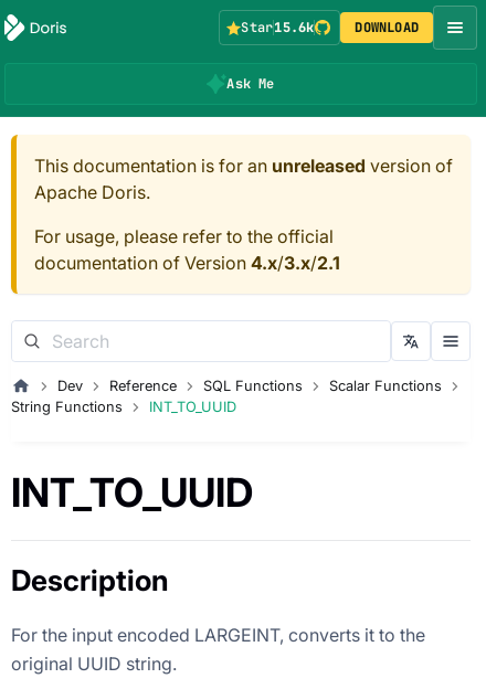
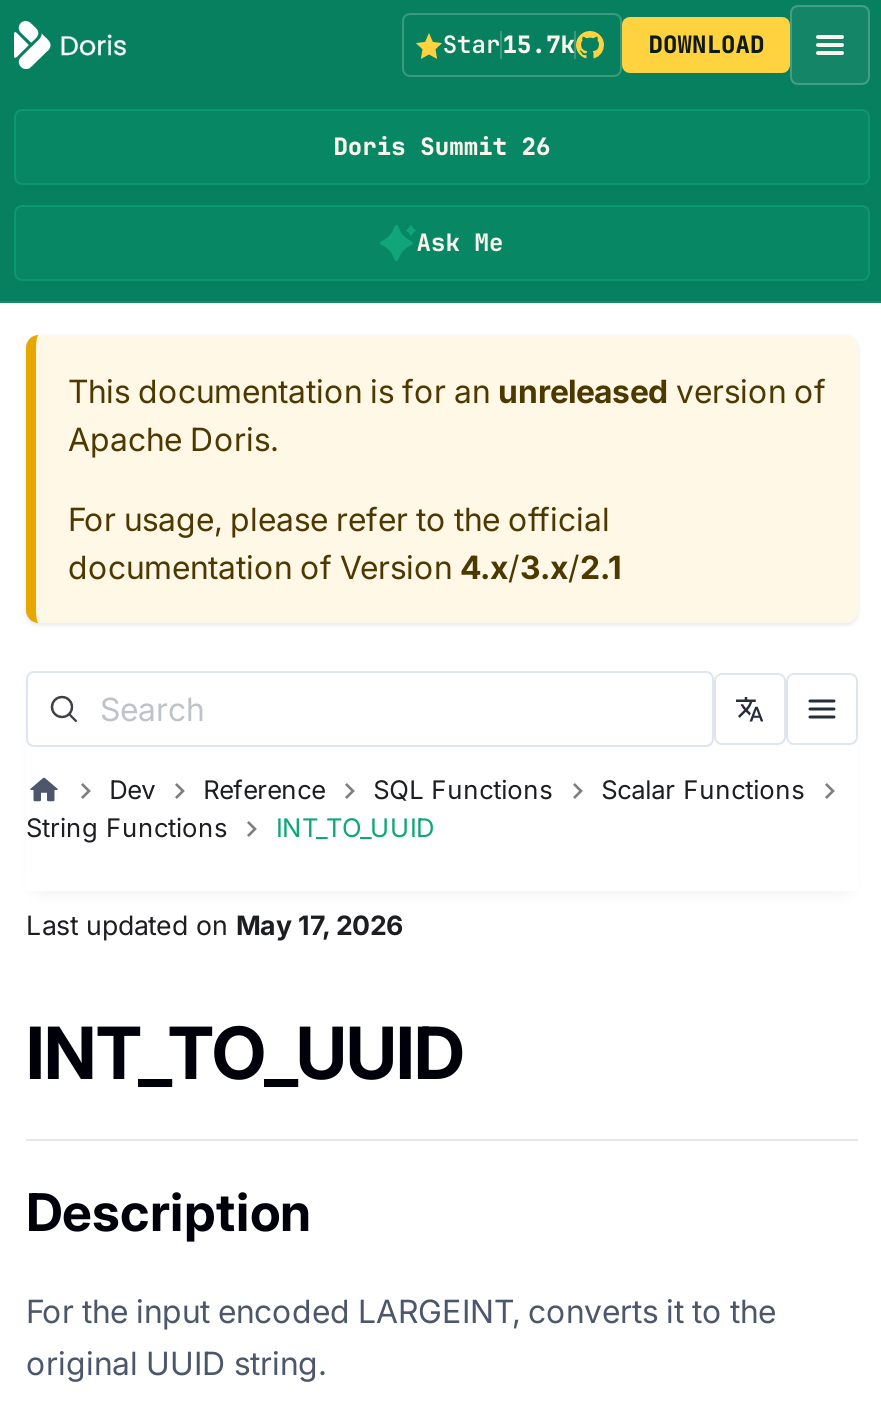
- Star15.6k
+ Star15.7k

+ Doris Summit 26

+ Last updated on May 17, 2026
